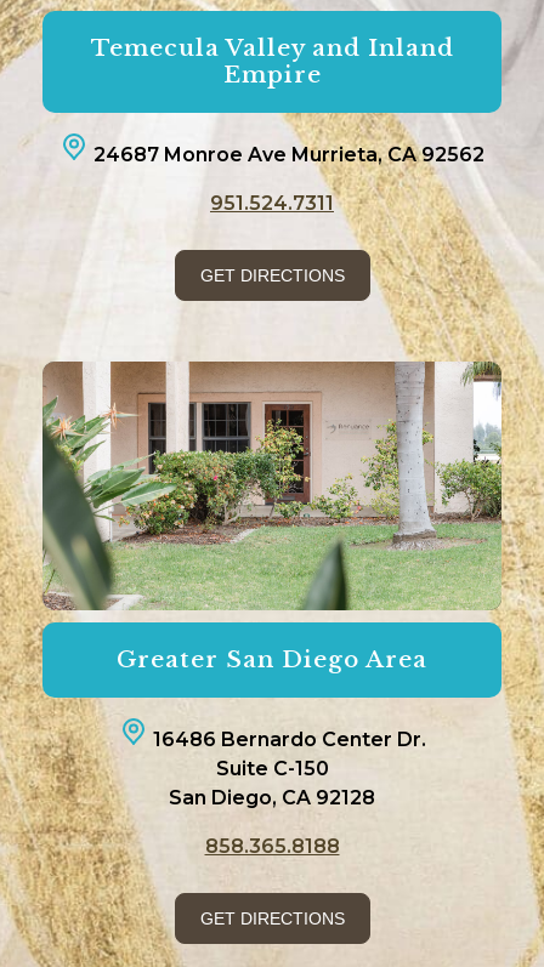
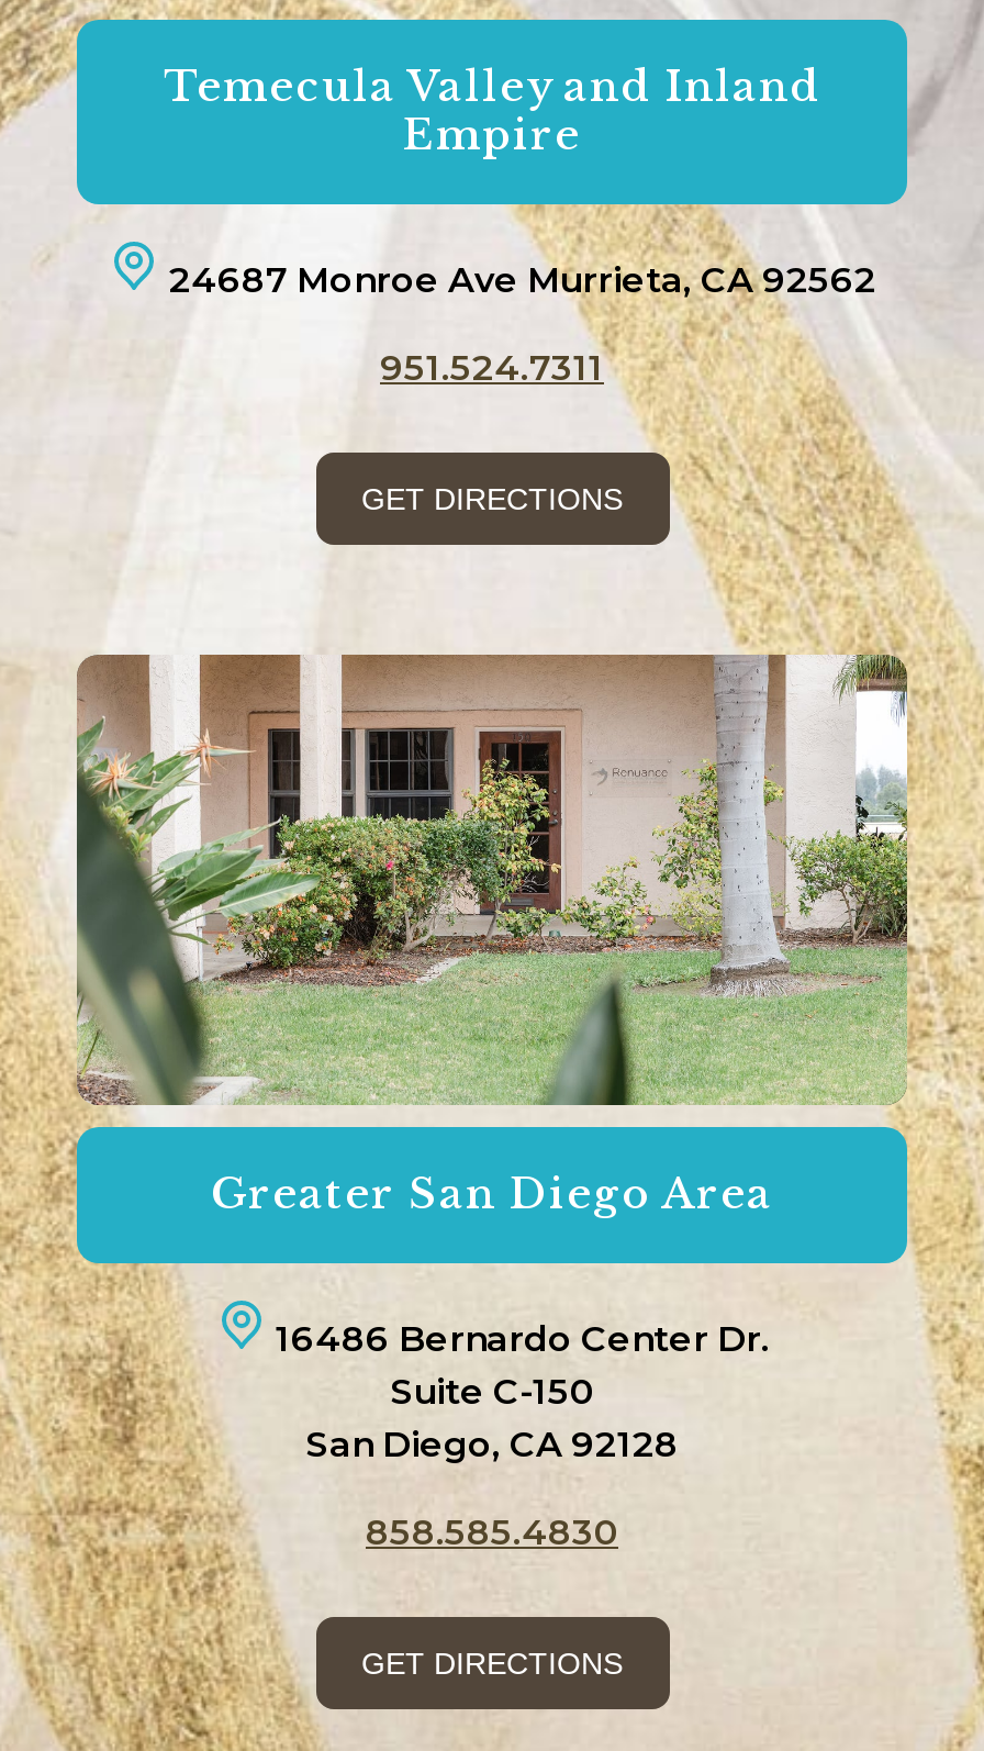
- 858.365.8188
+ 858.585.4830
